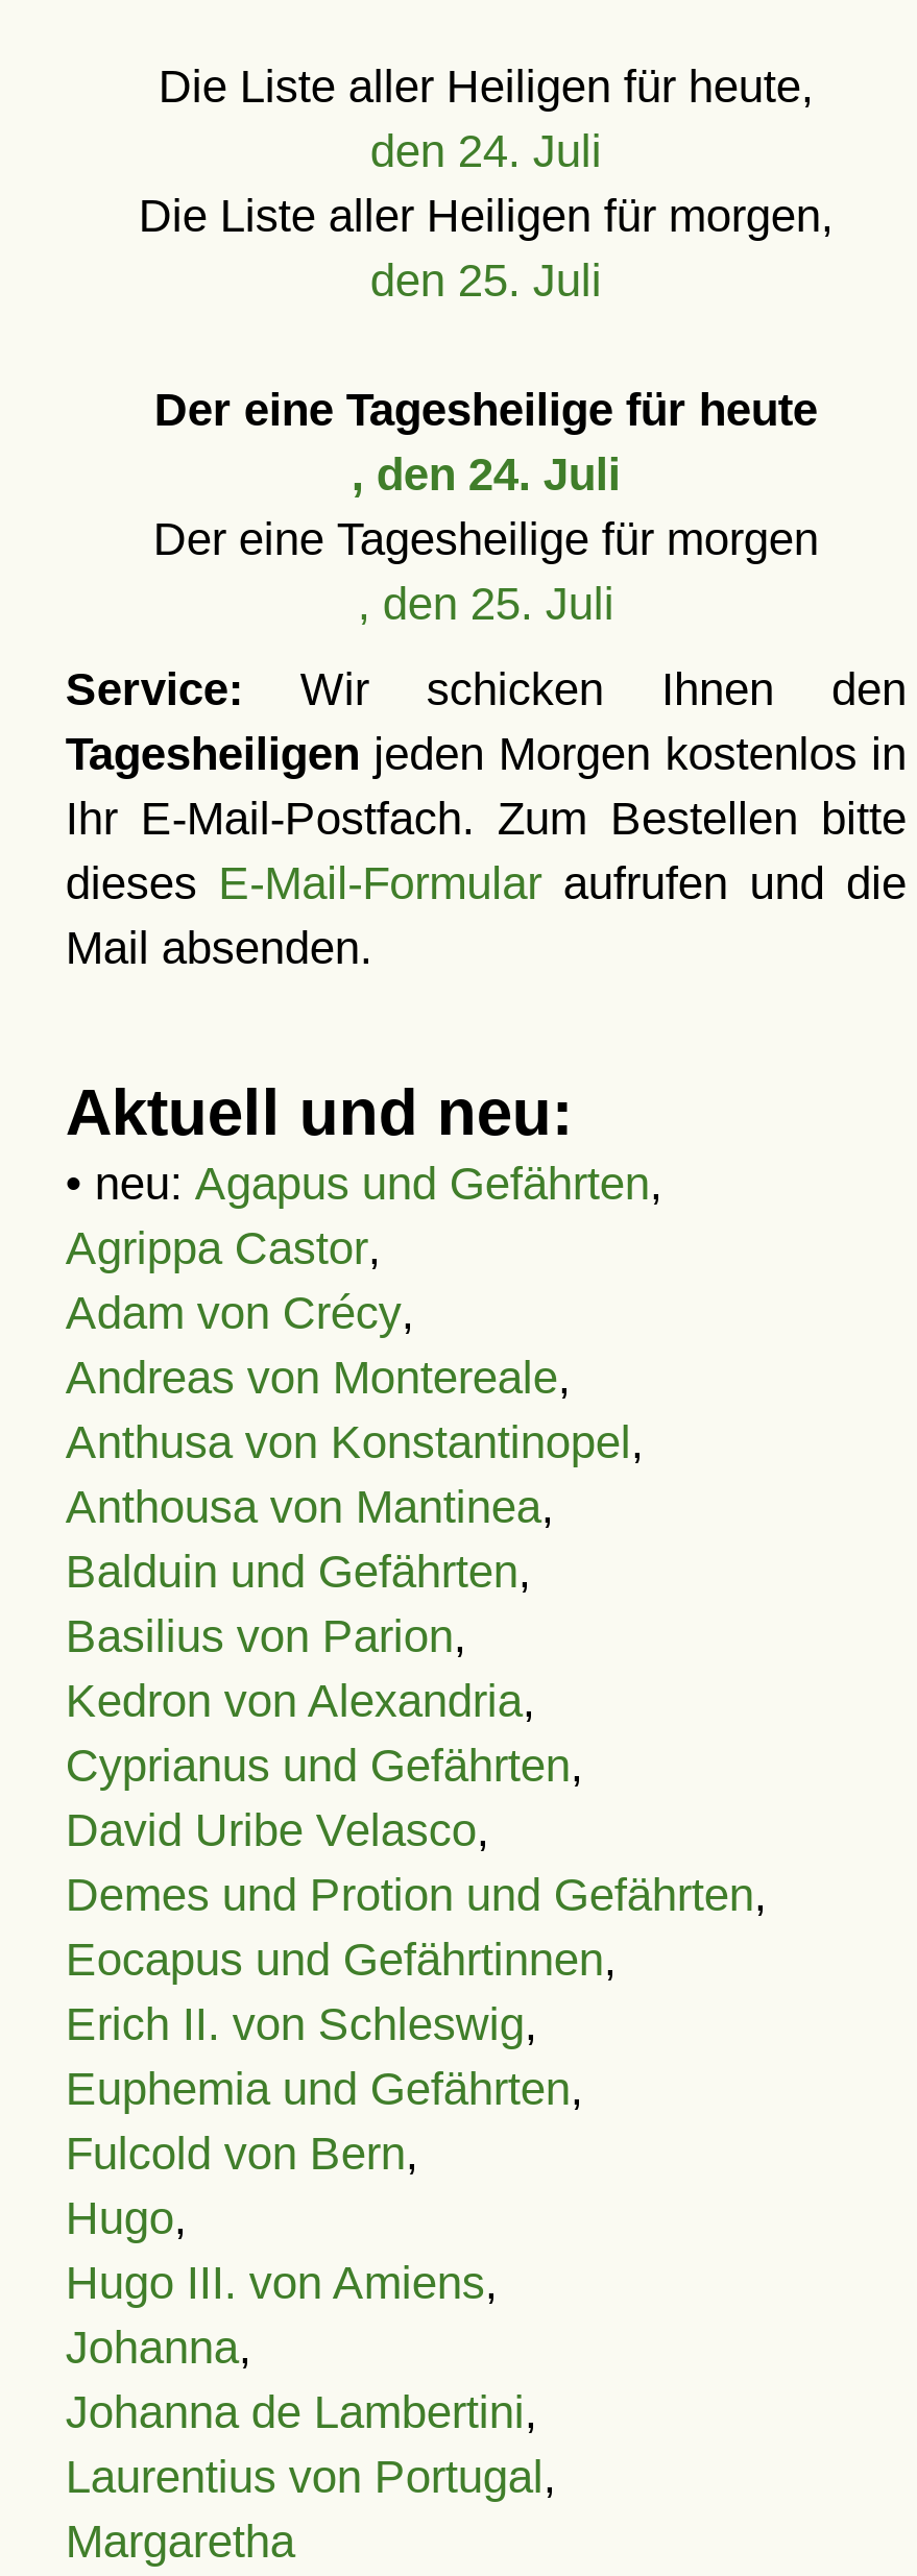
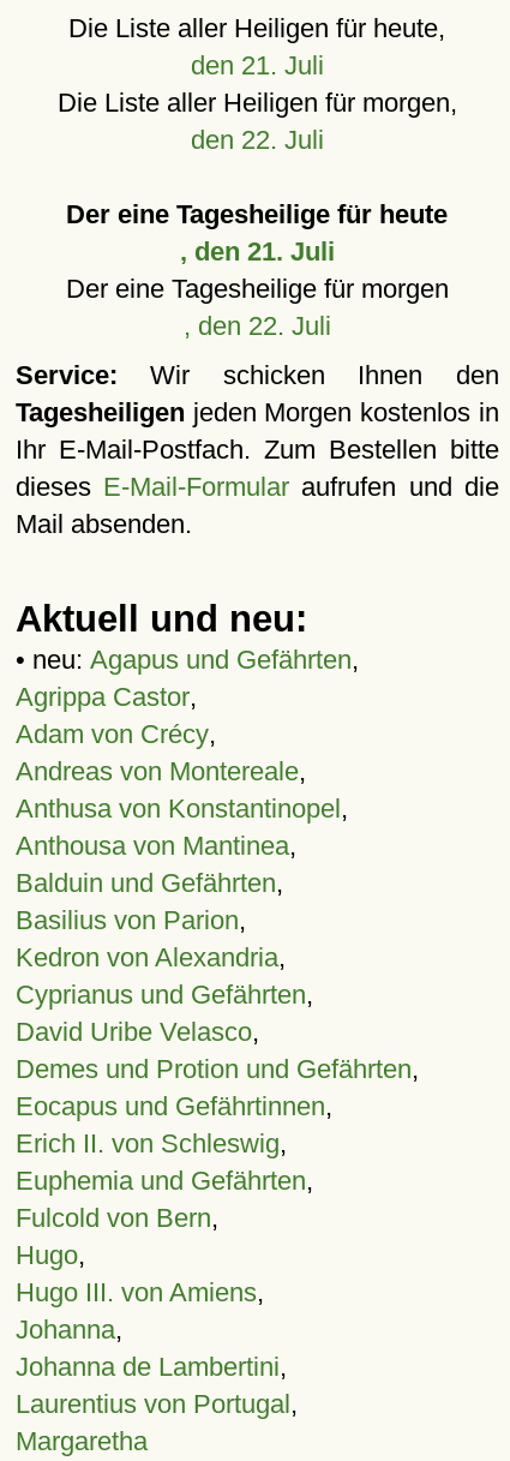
- den 24. Juli
+ den 21. Juli

- den 25. Juli
+ den 22. Juli

- , den 24. Juli
+ , den 21. Juli

- , den 25. Juli
+ , den 22. Juli
